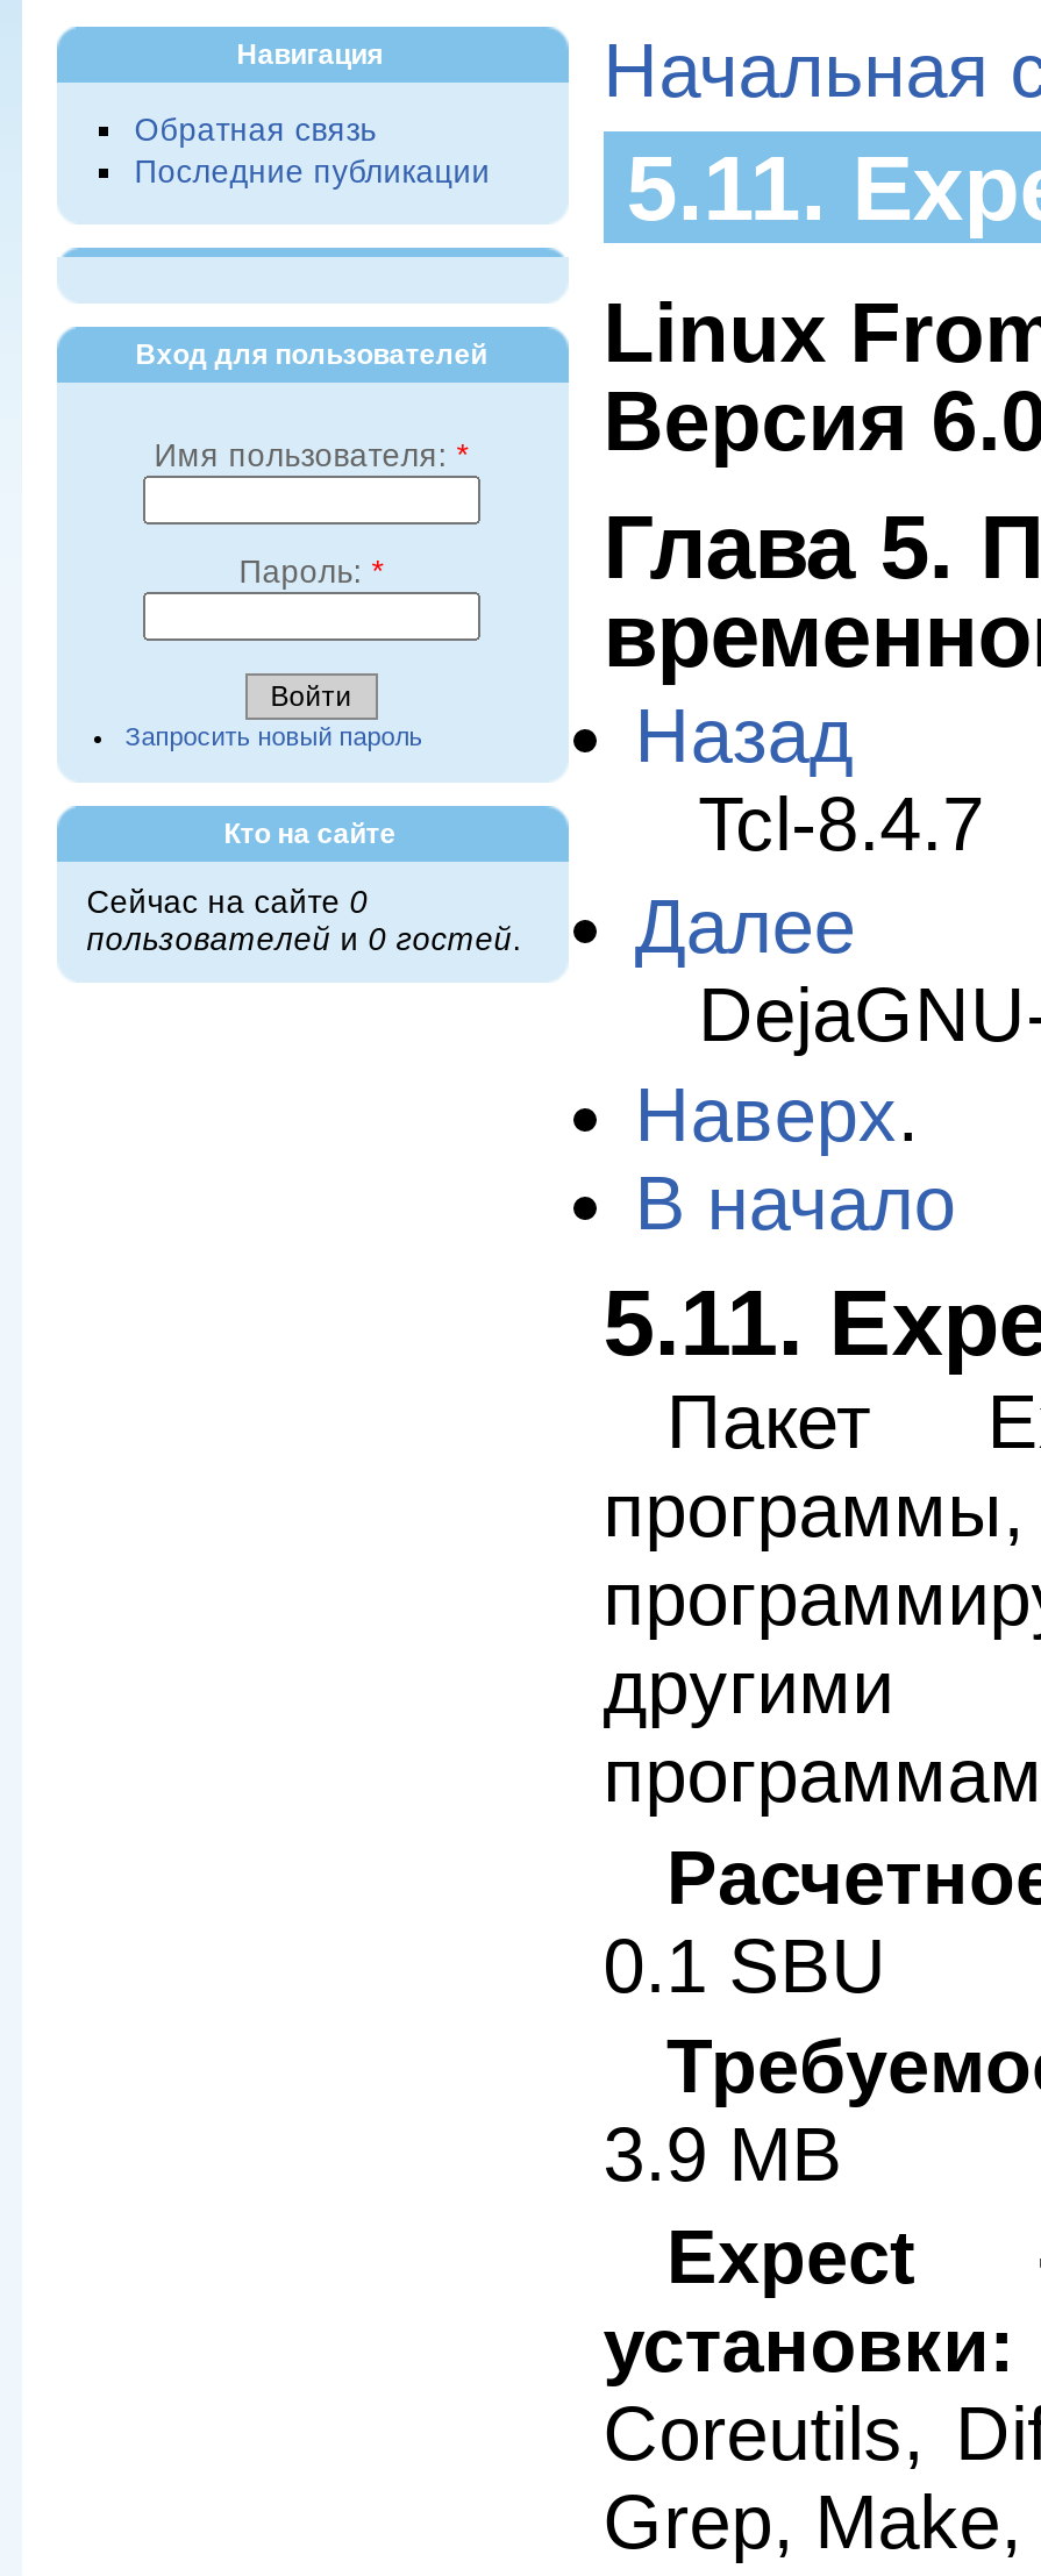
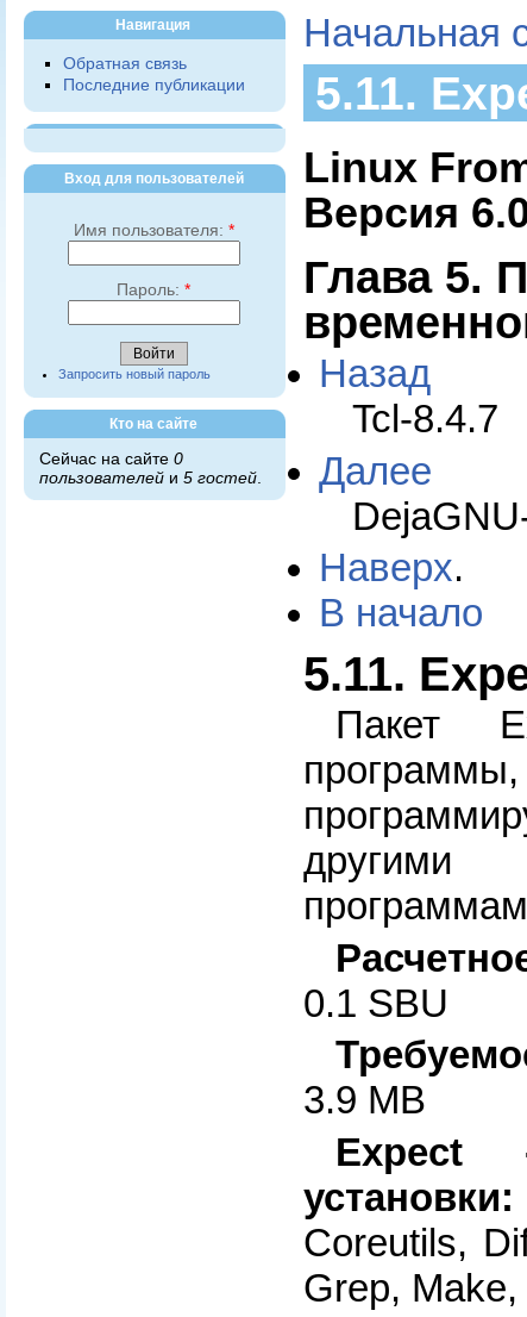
- пользователей и 0 гостей.
+ пользователей и 5 гостей.
